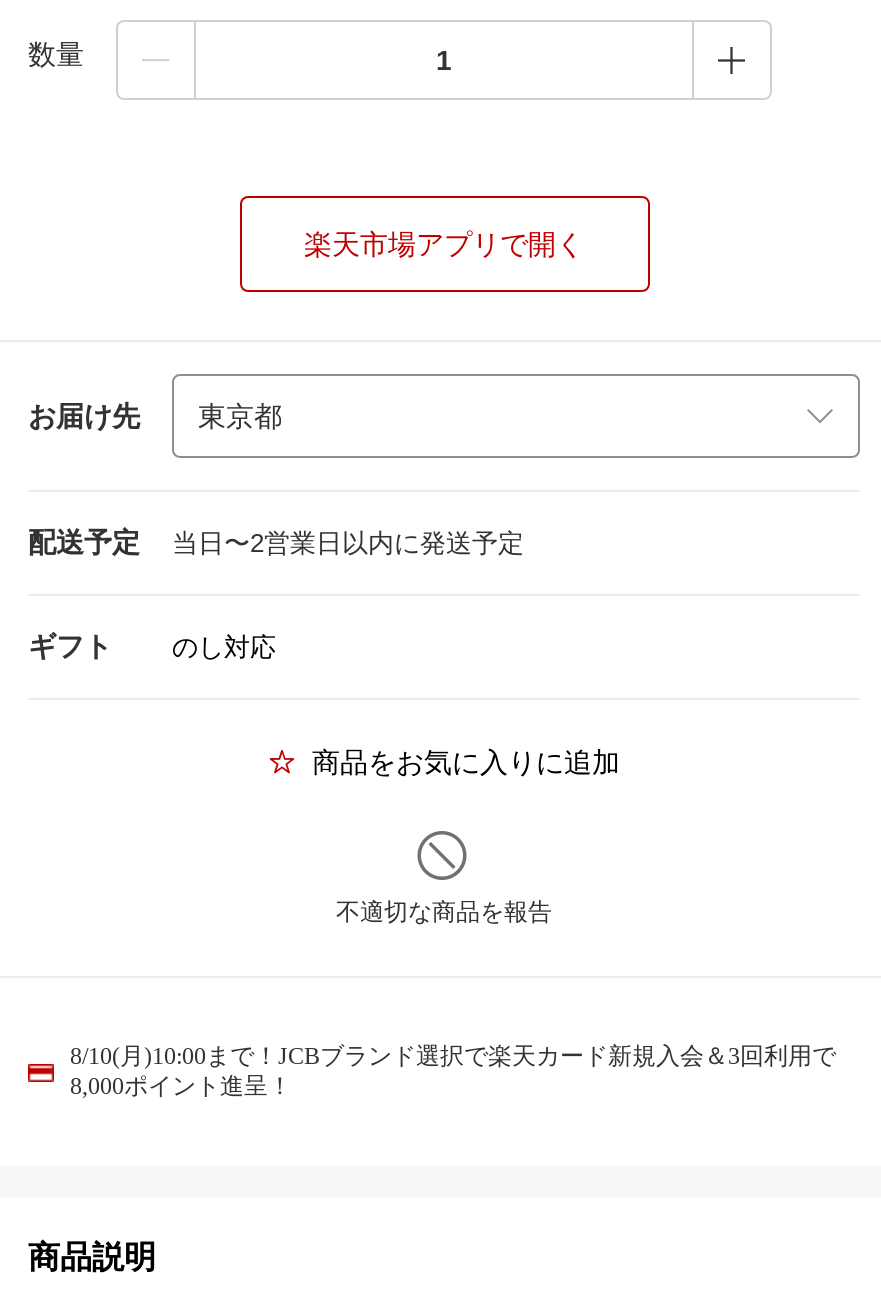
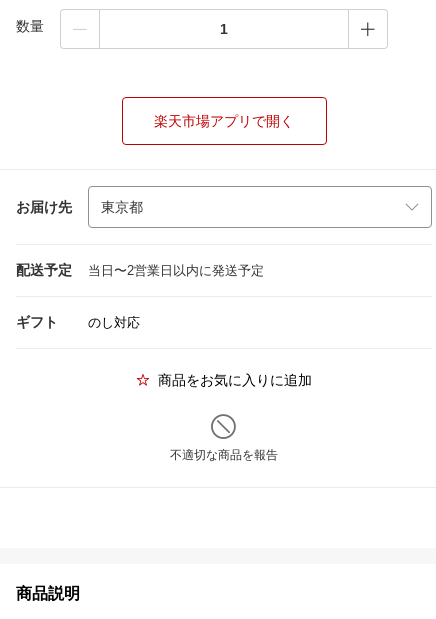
- 8/10(月)10:00まで！JCBブランド選択で楽天カード新規入会＆3回利用で
- 8,000ポイント進呈！
